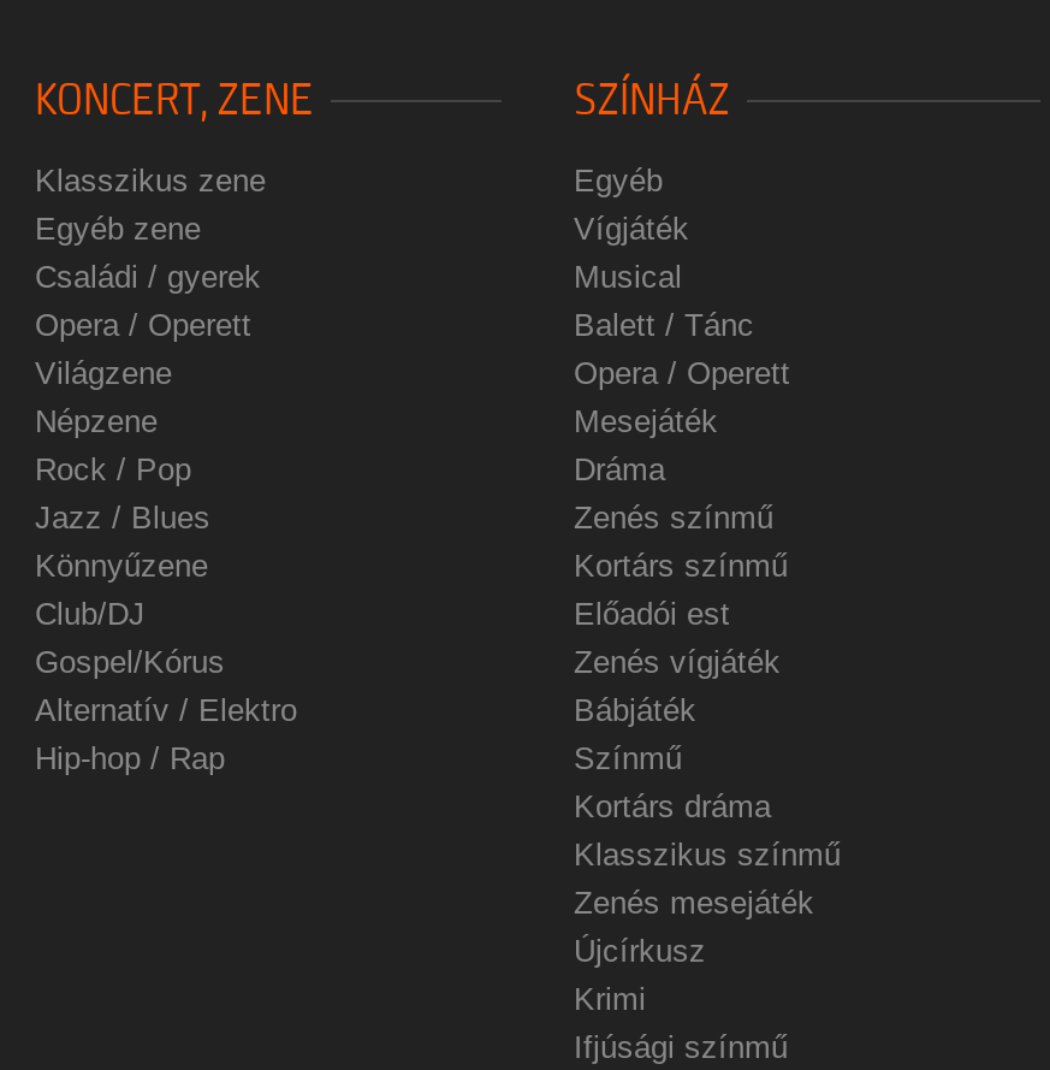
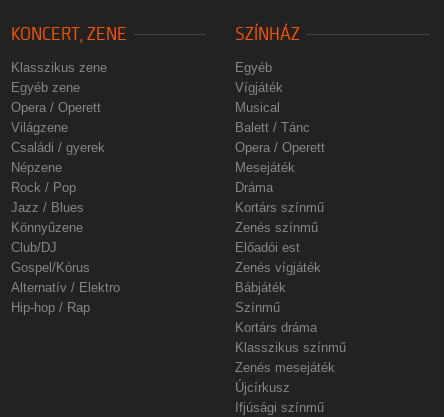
moved down: Családi / gyerek

moved down: Zenés színmű

- Krimi
